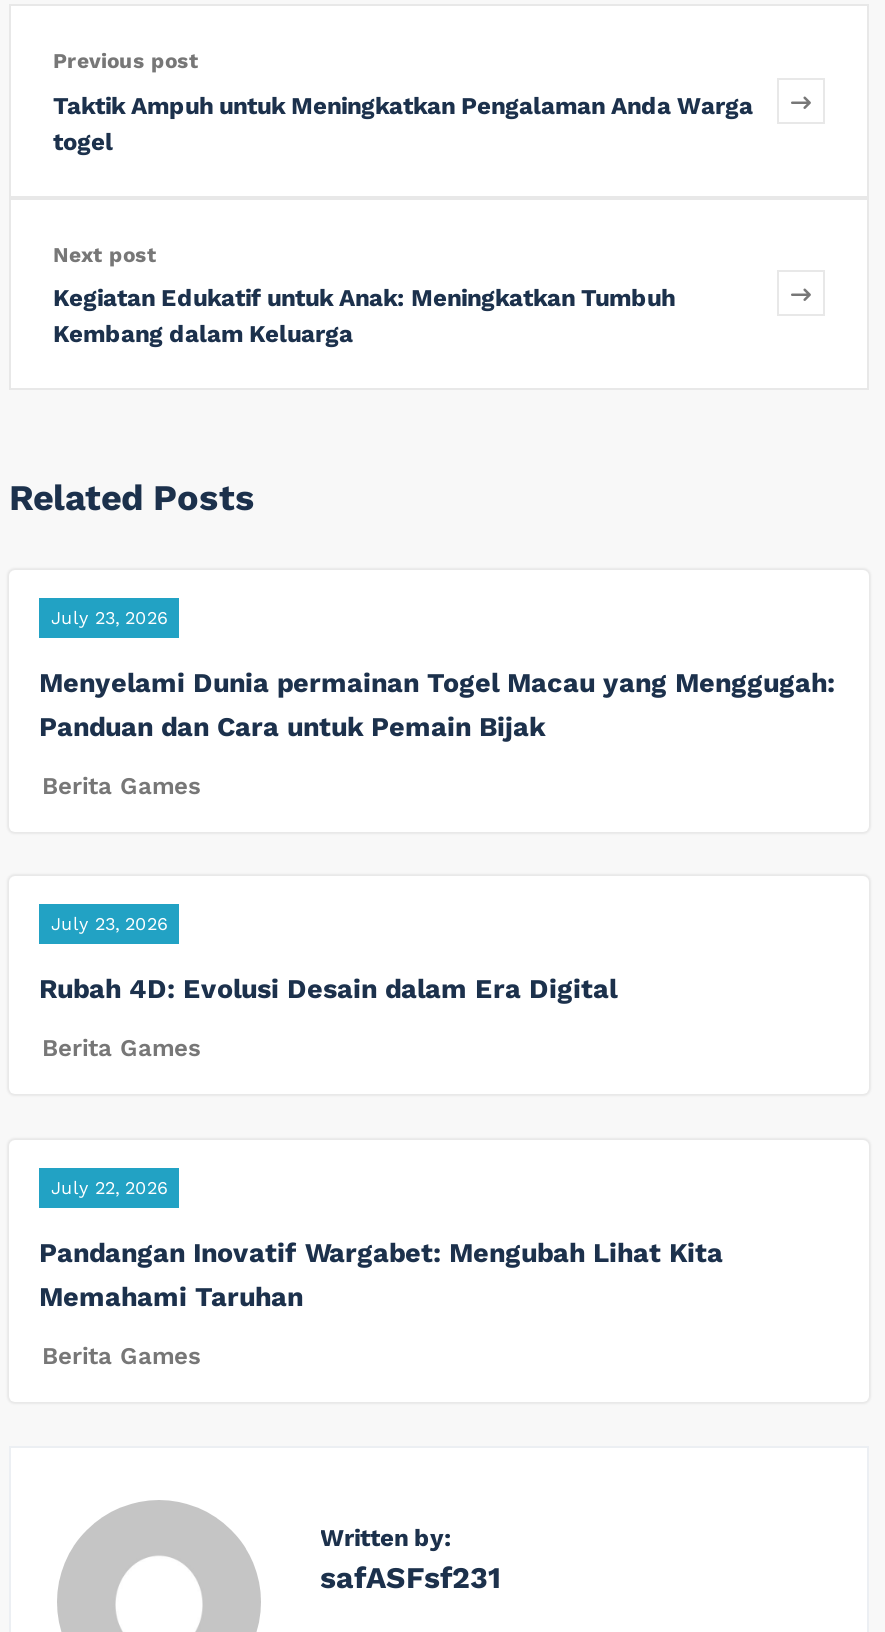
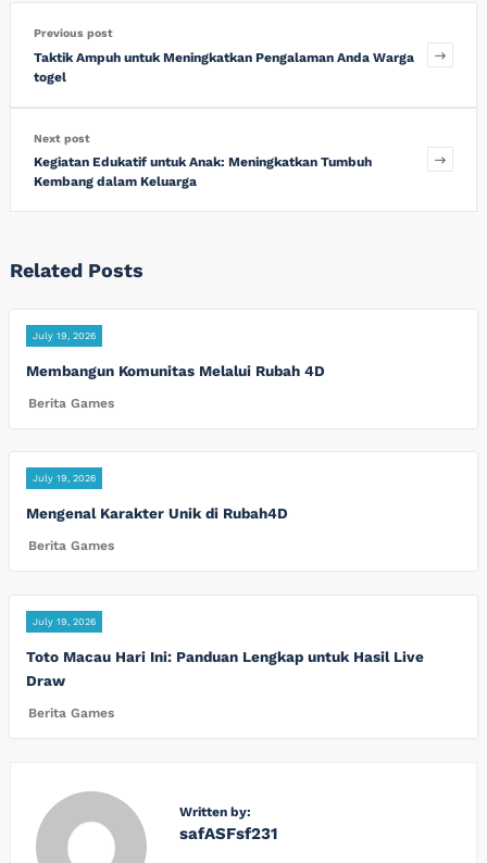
- July 23, 2026
+ July 19, 2026

- Menyelami Dunia permainan Togel Macau yang Menggugah:
- Panduan dan Cara untuk Pemain Bijak
+ Membangun Komunitas Melalui Rubah 4D

- July 23, 2026
+ July 19, 2026

- Rubah 4D: Evolusi Desain dalam Era Digital
+ Mengenal Karakter Unik di Rubah4D

- July 22, 2026
+ July 19, 2026

- Pandangan Inovatif Wargabet: Mengubah Lihat Kita
- Memahami Taruhan
+ Toto Macau Hari Ini: Panduan Lengkap untuk Hasil Live
+ Draw
